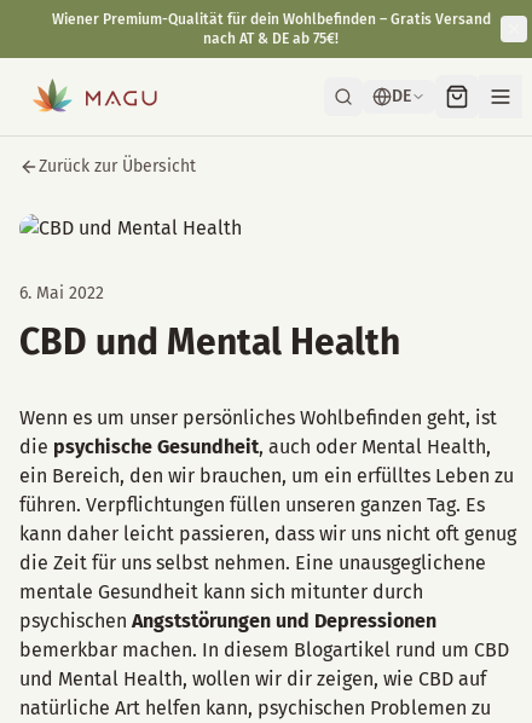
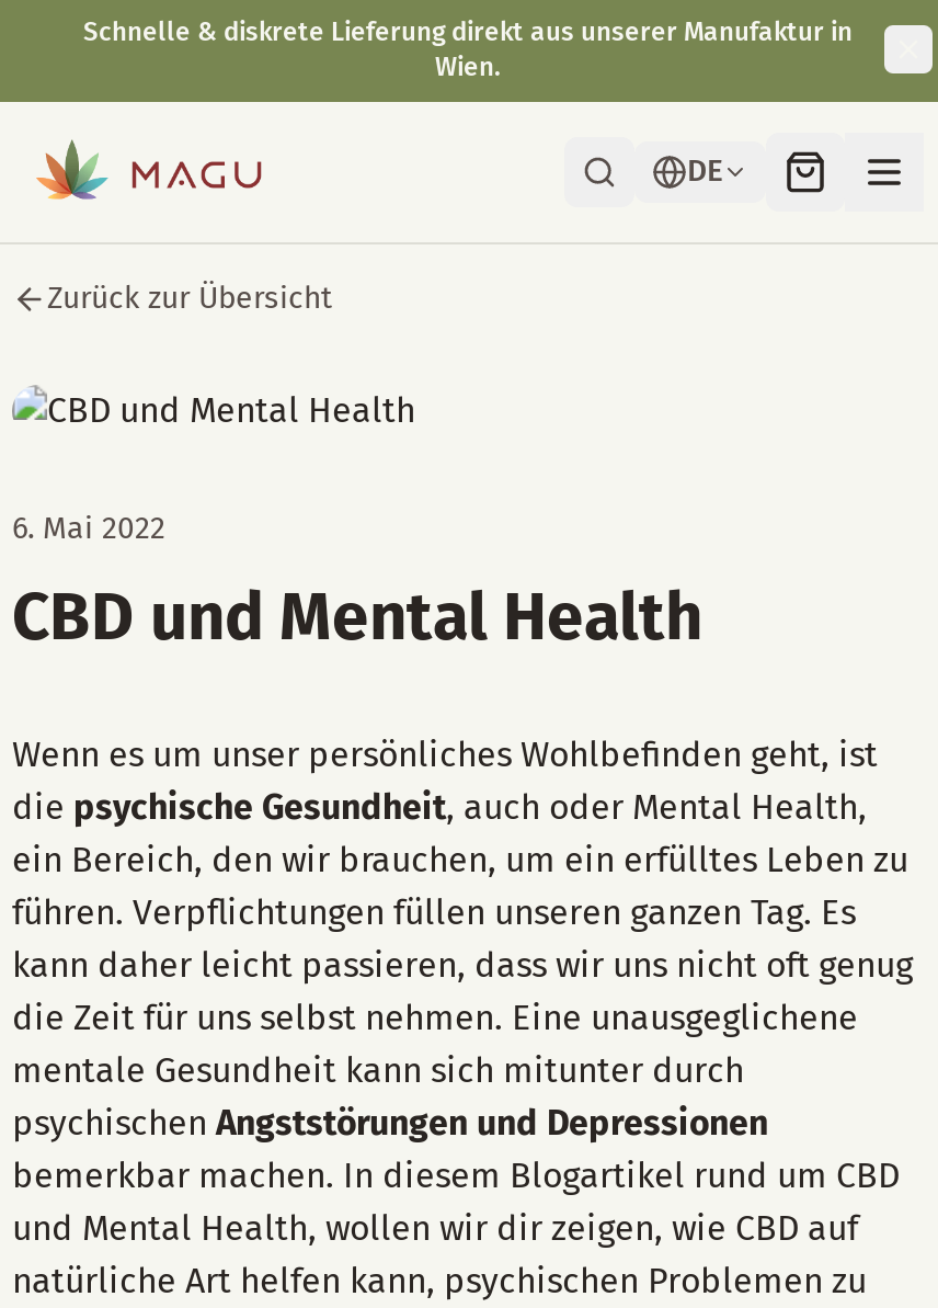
- Wiener Premium-Qualität für dein Wohlbefinden – Gratis Versand
- nach AT & DE ab 75€!
+ Schnelle & diskrete Lieferung direkt aus unserer Manufaktur in
+ Wien.
